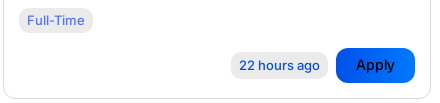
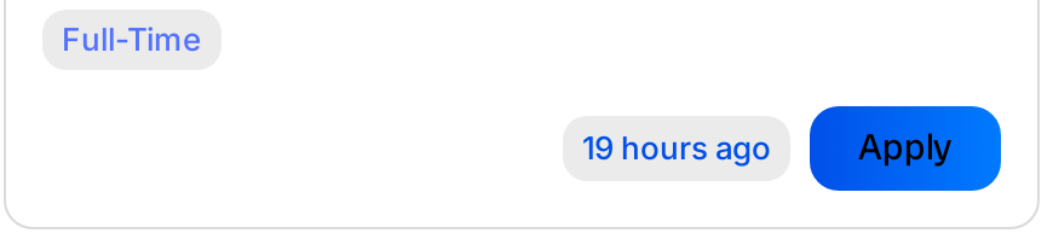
- 22 hours ago
+ 19 hours ago
